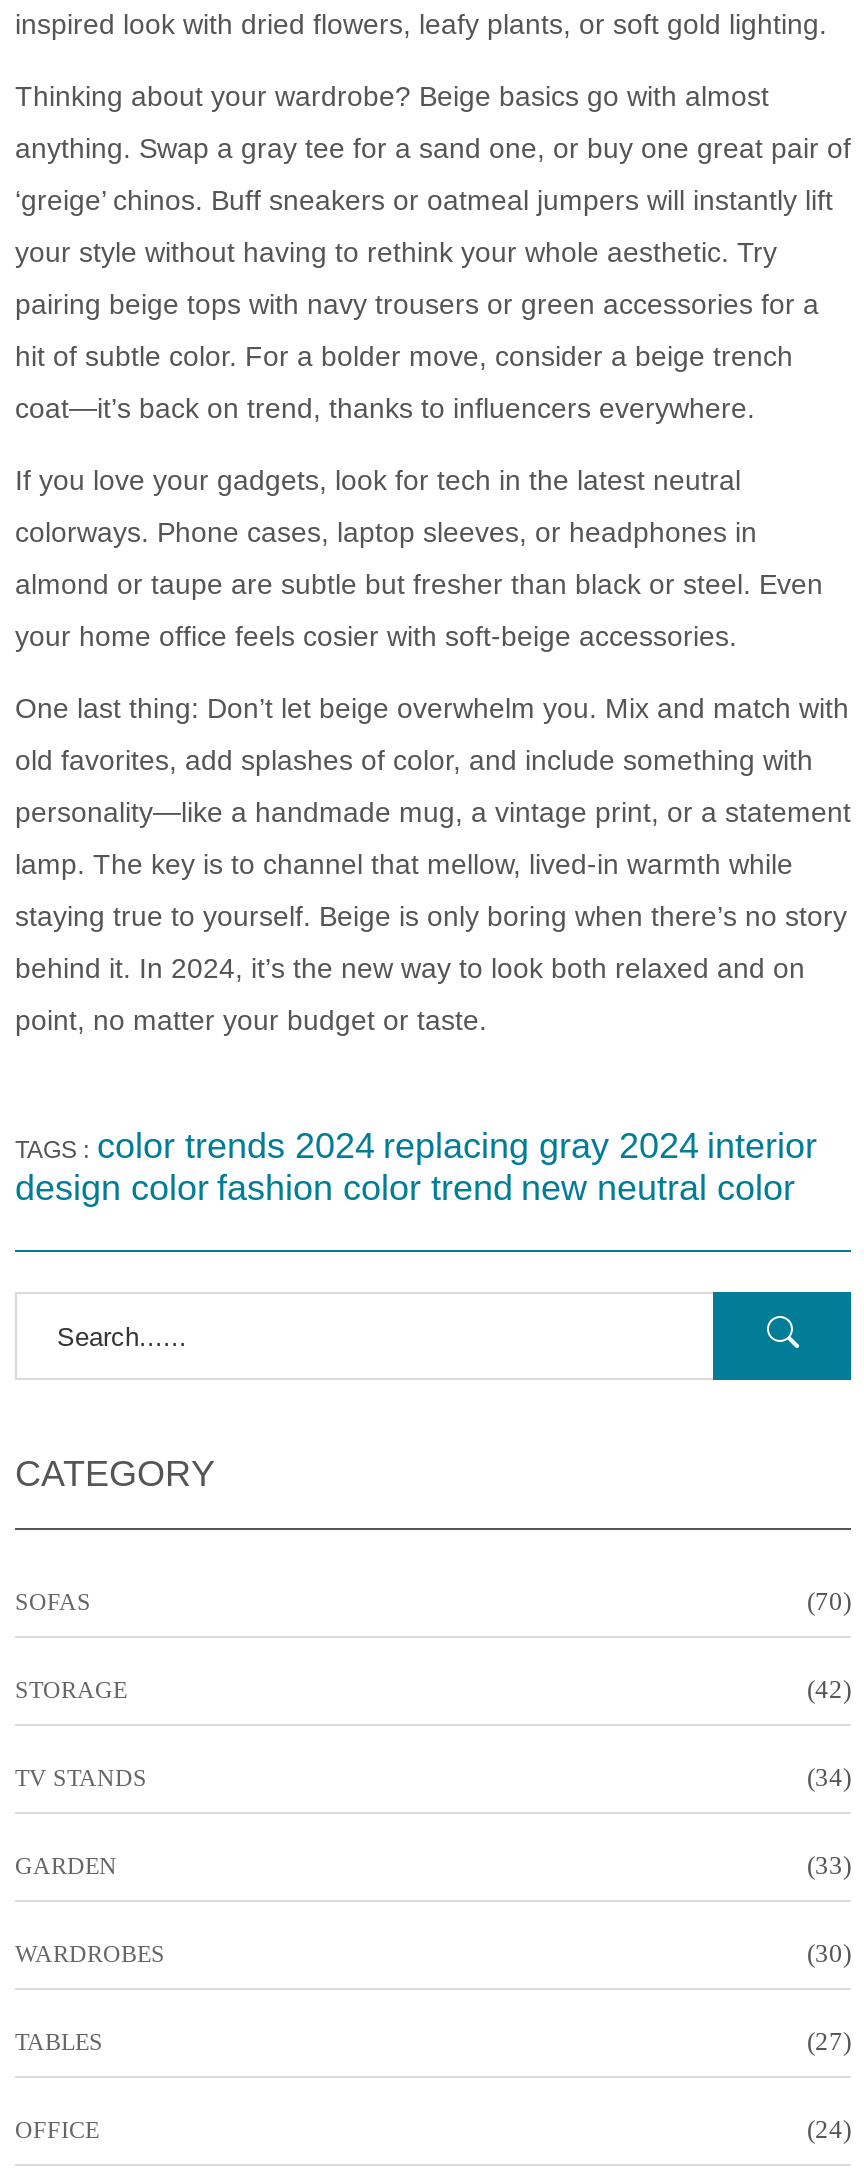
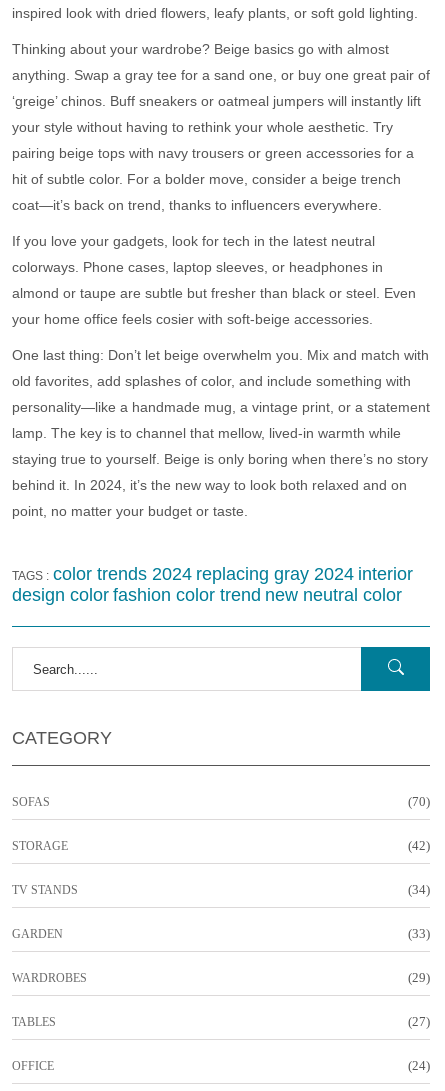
- (30)
+ (29)
